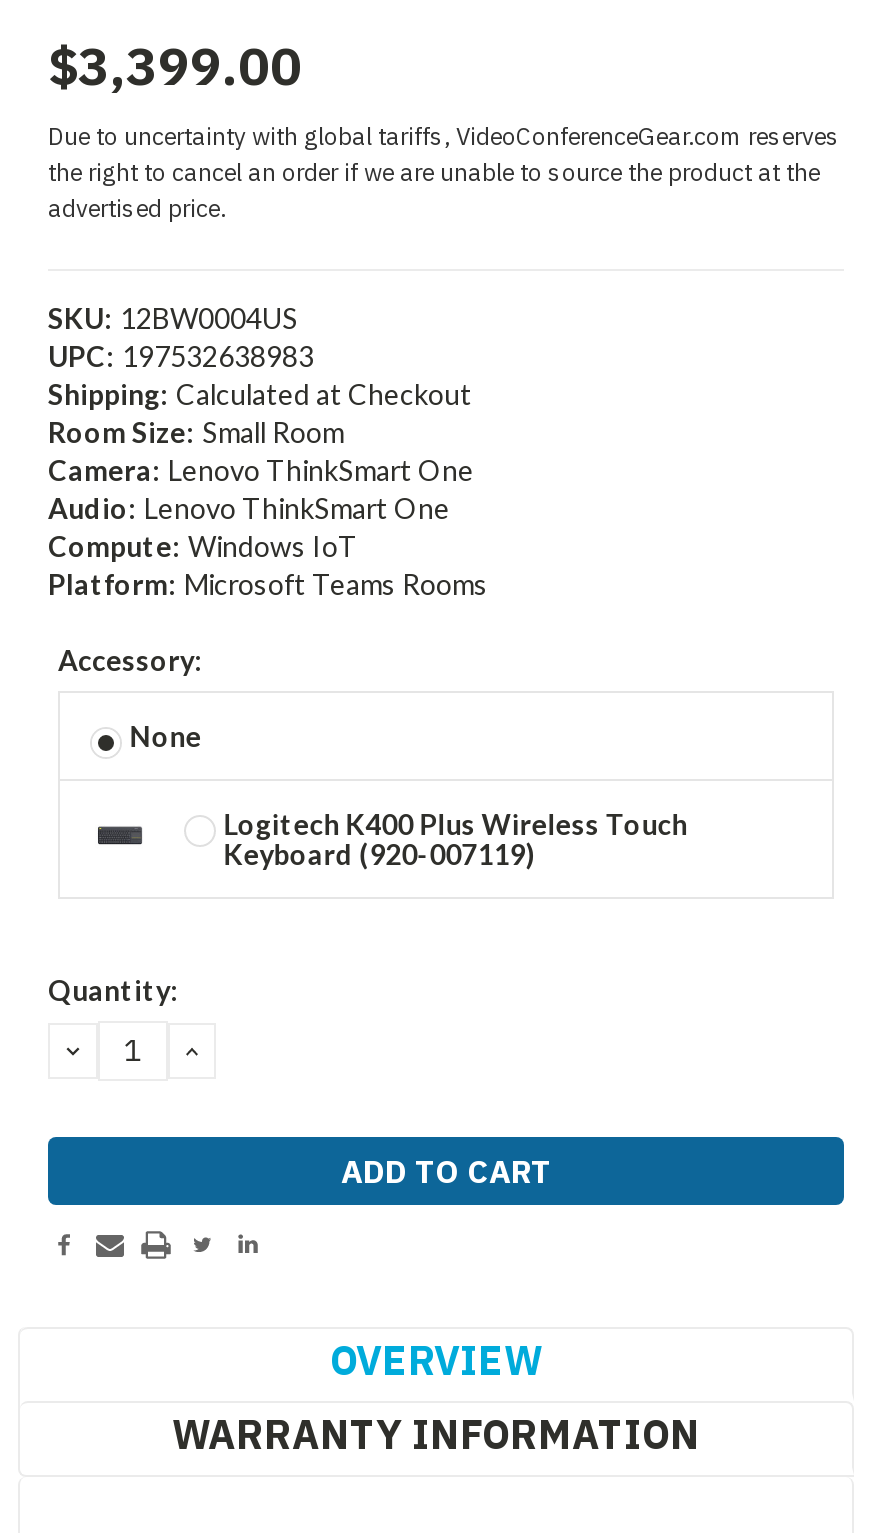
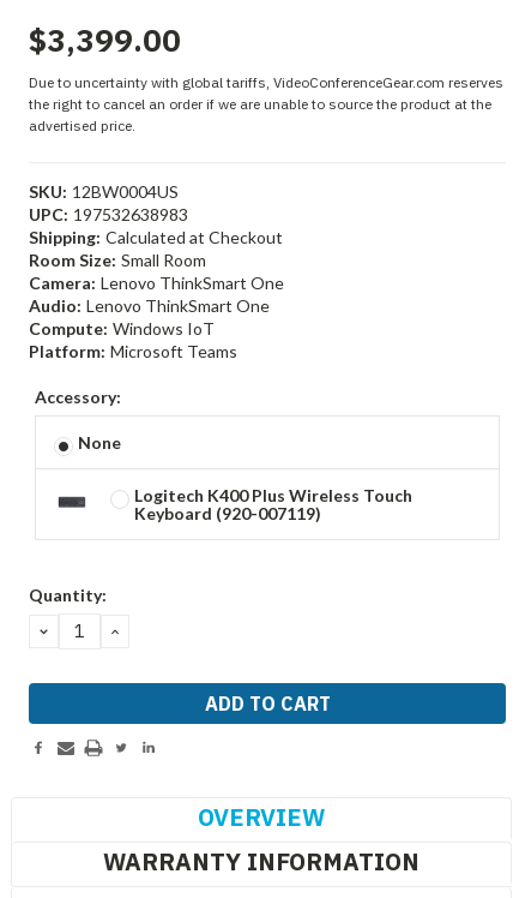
- Platform: Microsoft Teams Rooms
+ Platform: Microsoft Teams
